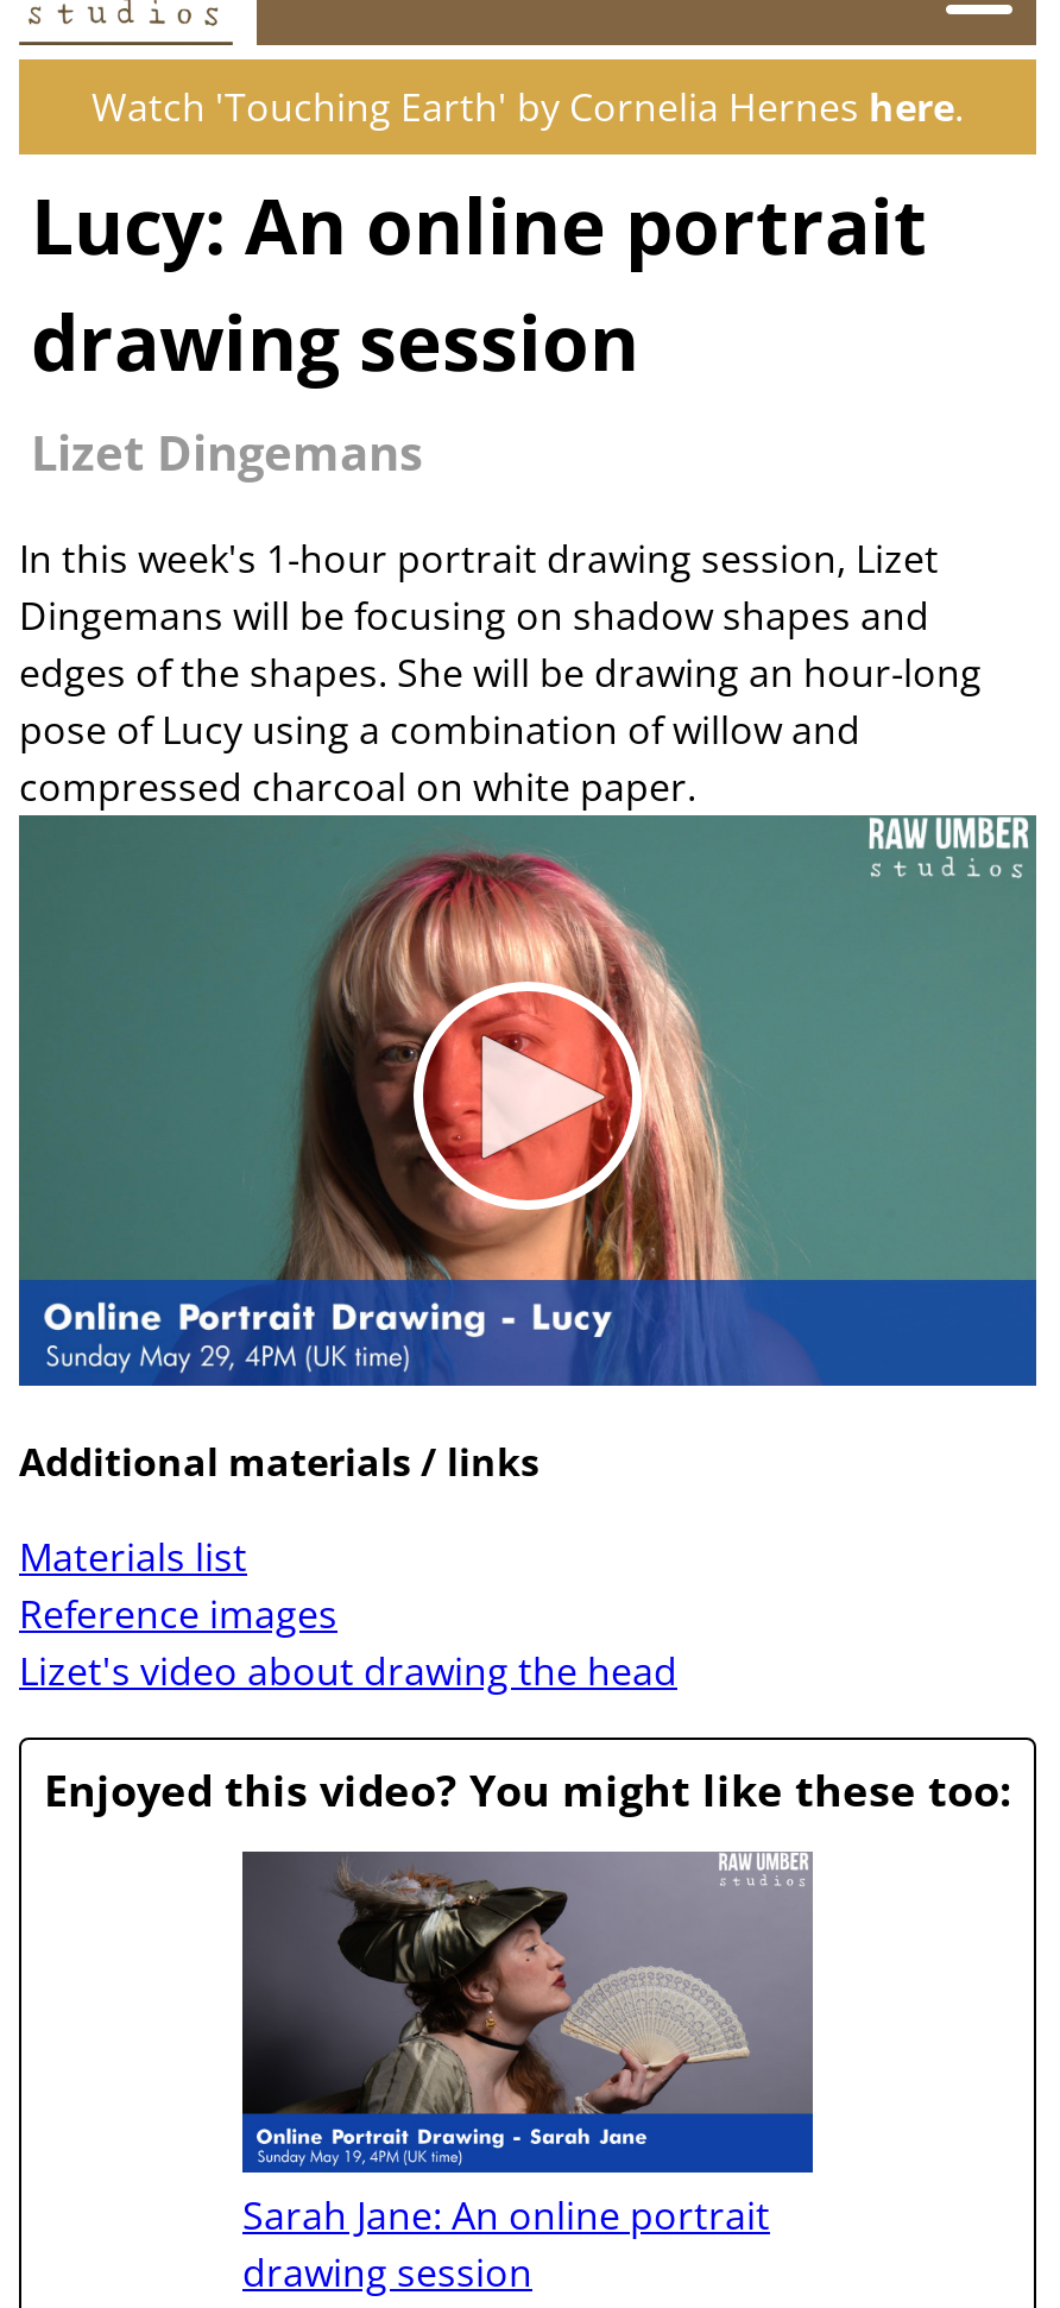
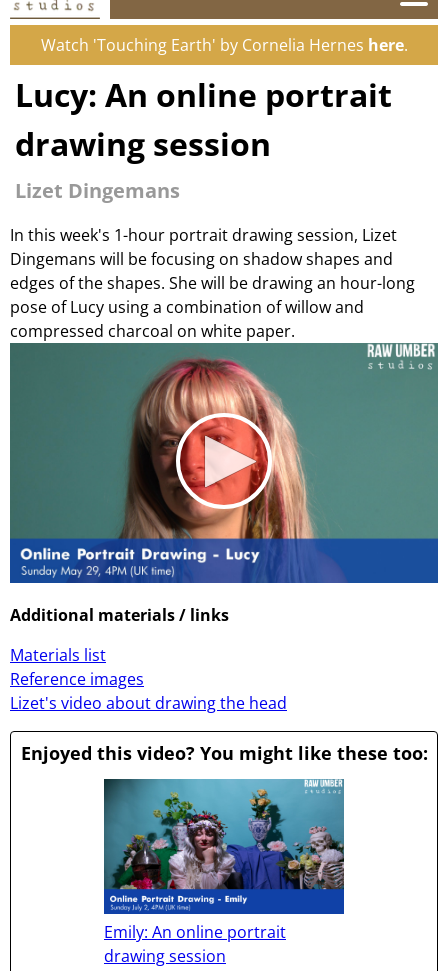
- [image]
- Sarah Jane: An online portrait
+ [image]
+ Emily: An online portrait
